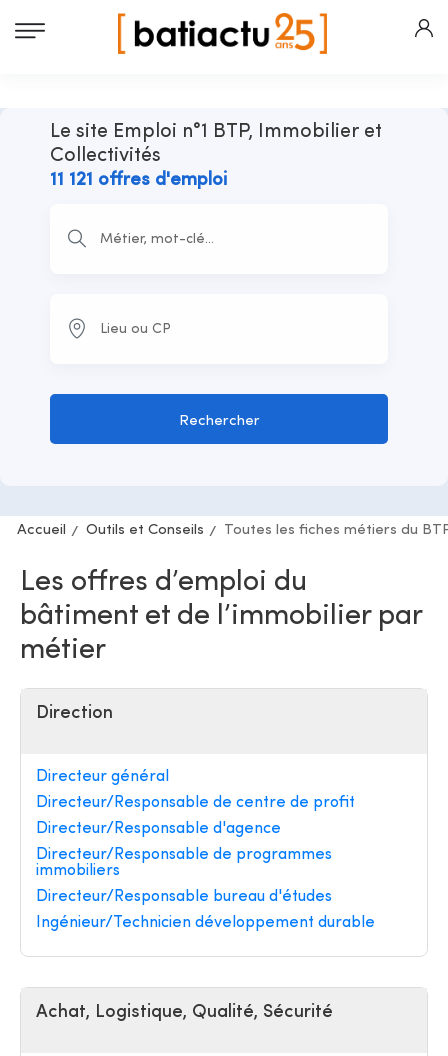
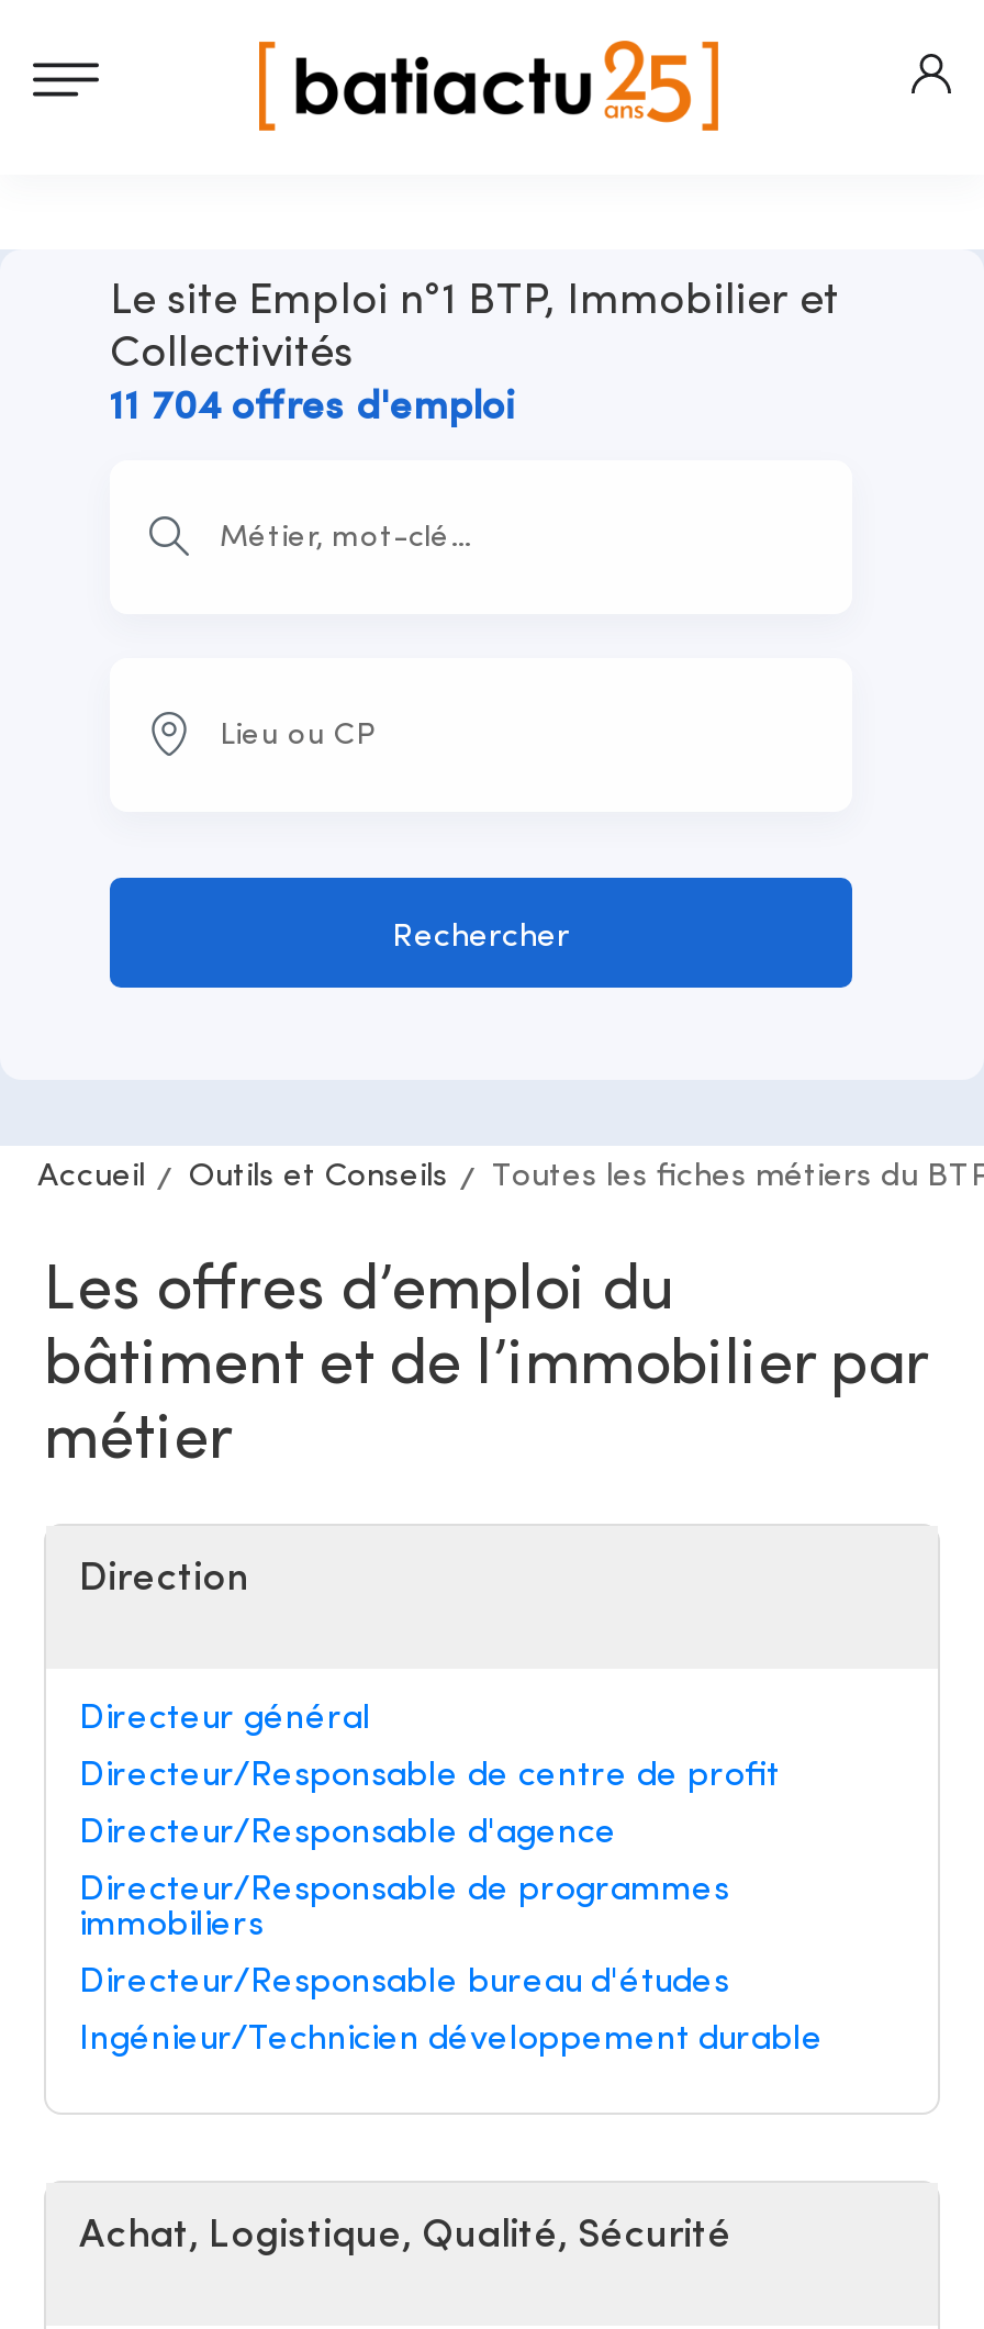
- 11 121 offres d'emploi
+ 11 704 offres d'emploi
